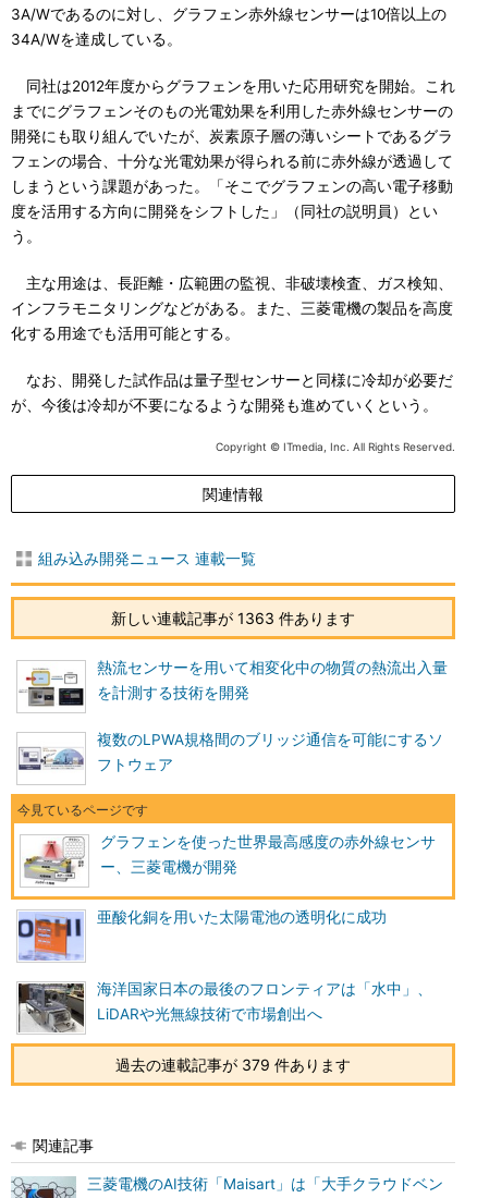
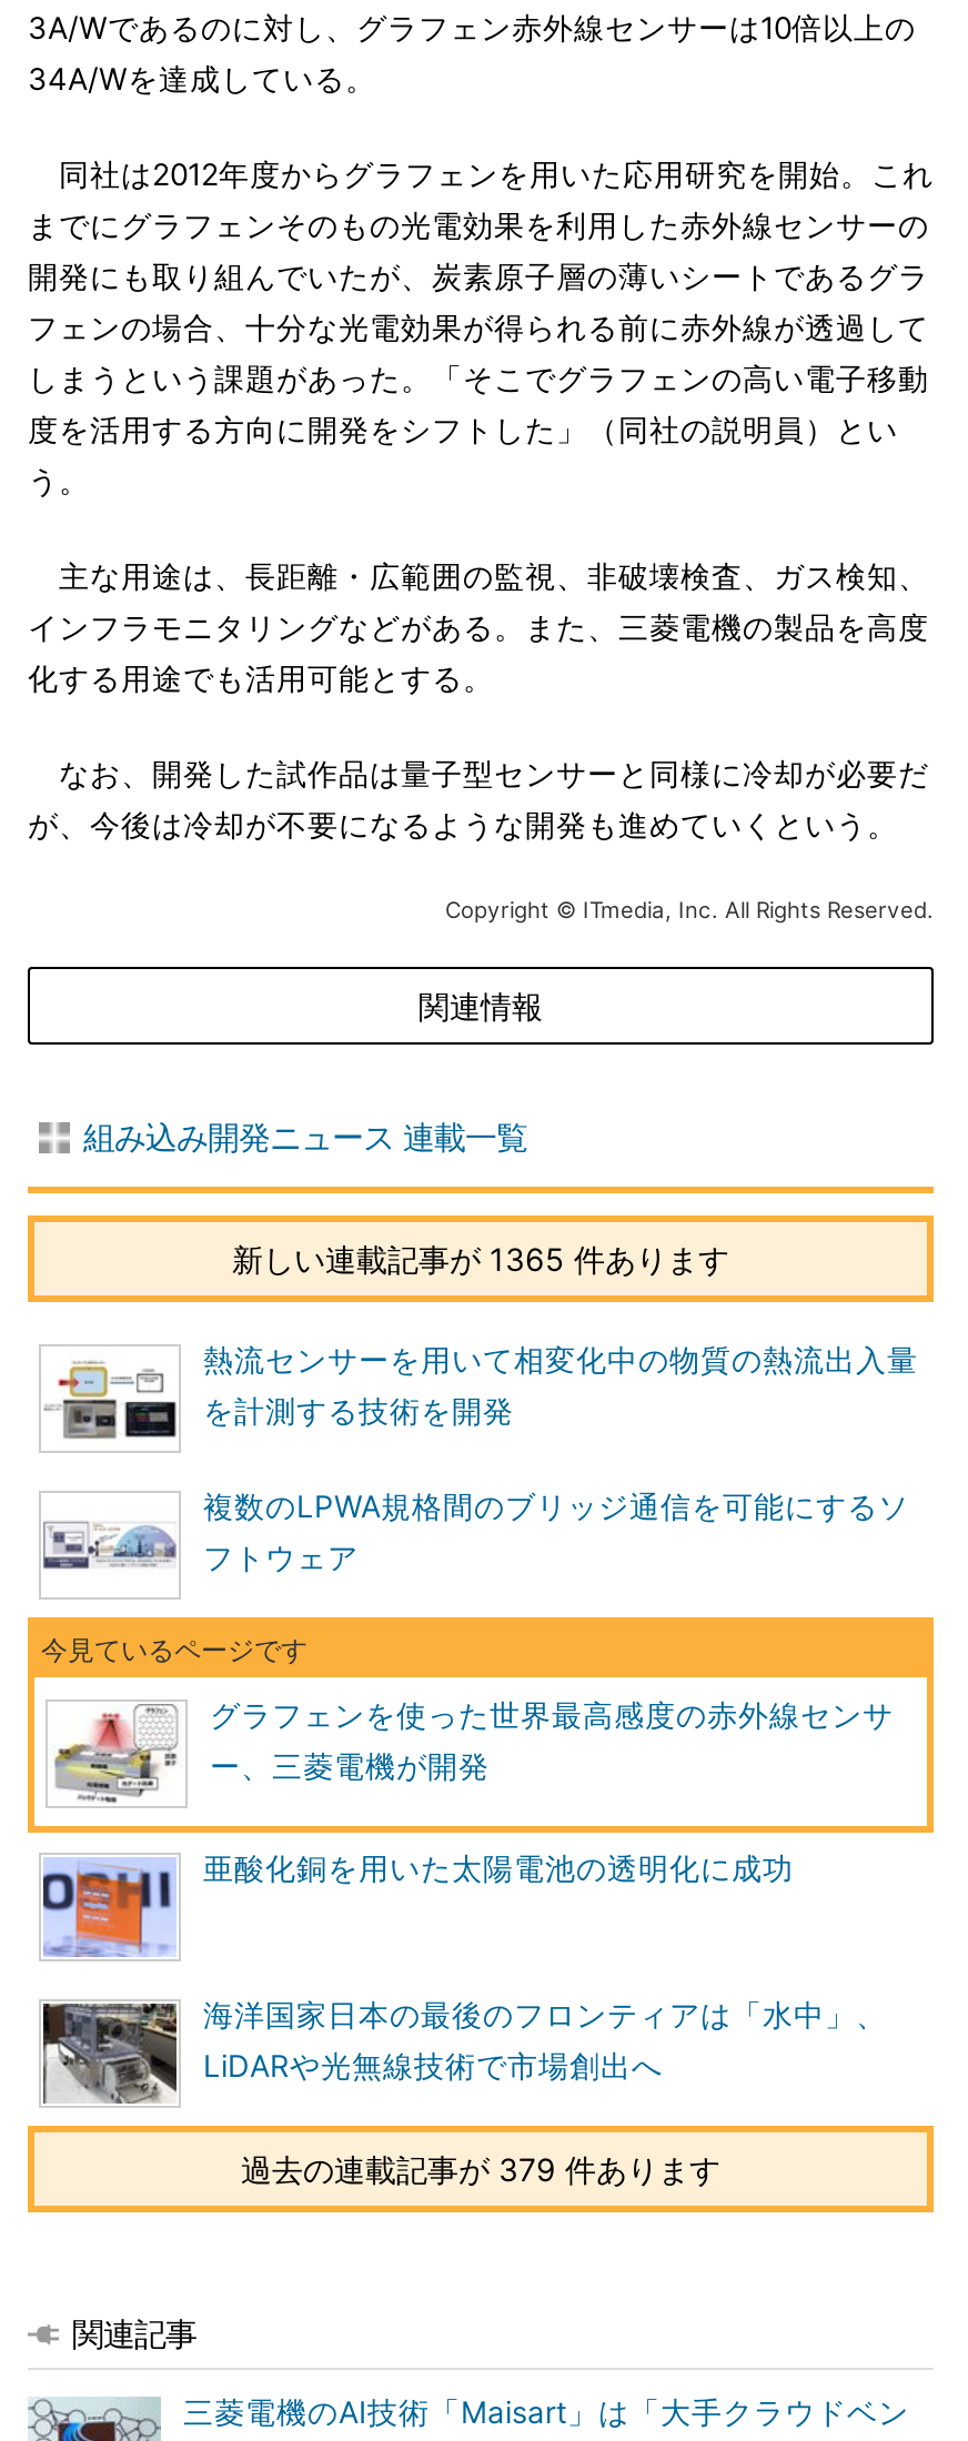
- 新しい連載記事が 1363 件あります
+ 新しい連載記事が 1365 件あります
